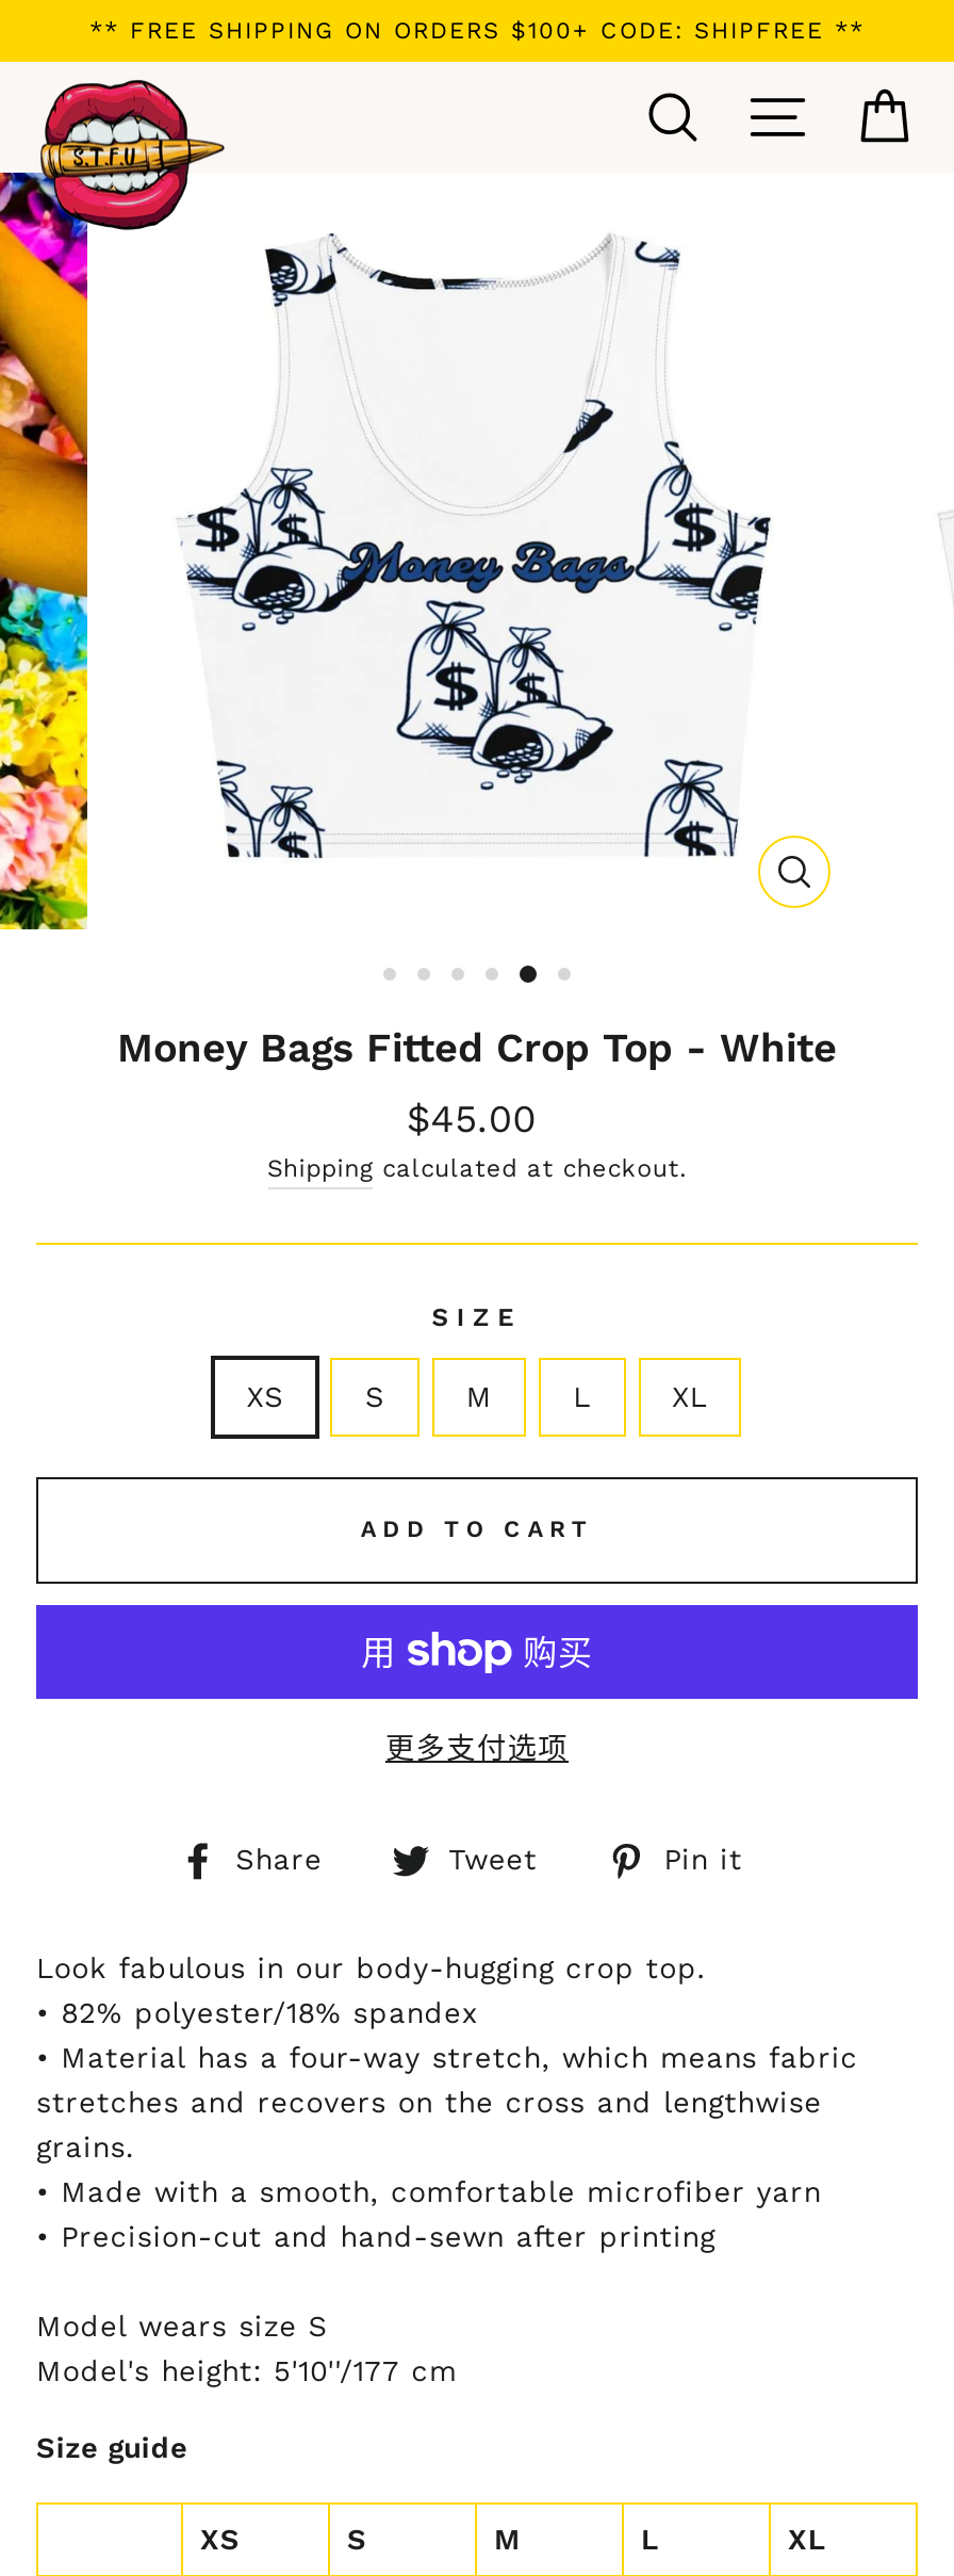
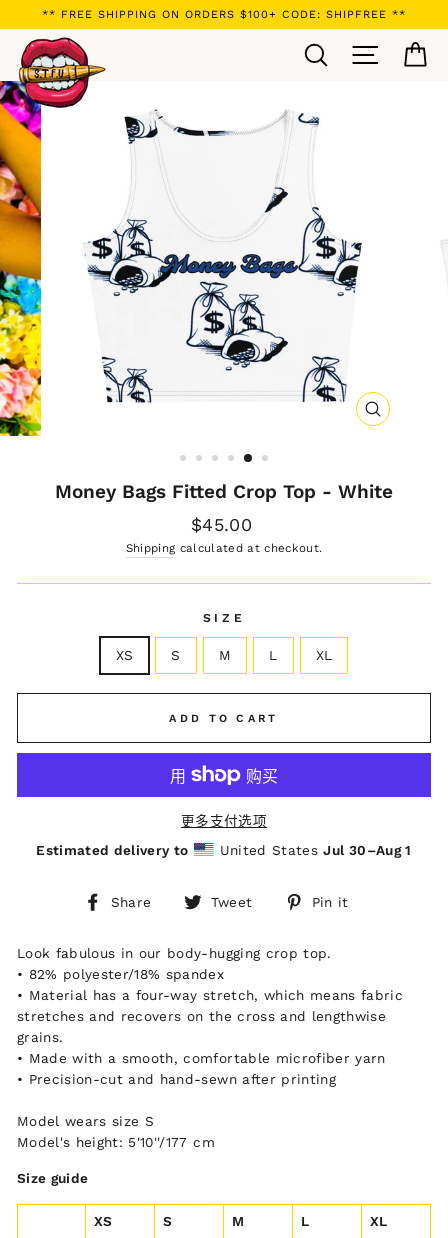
+ Estimated delivery to
+ United States Jul 30–Aug 1
